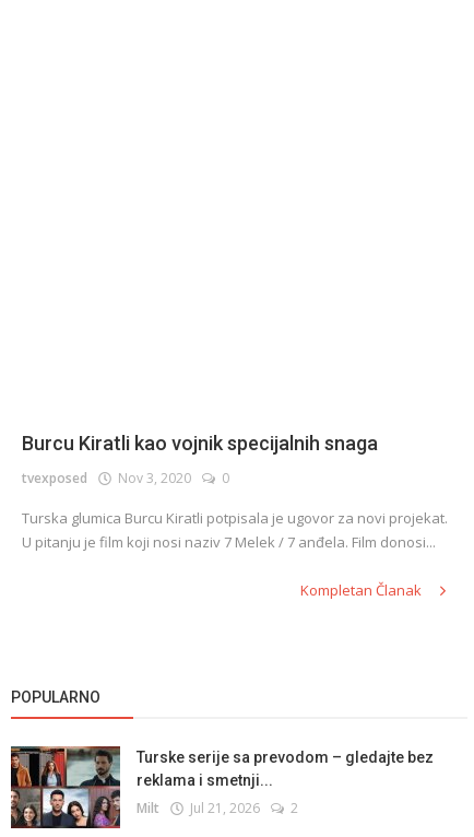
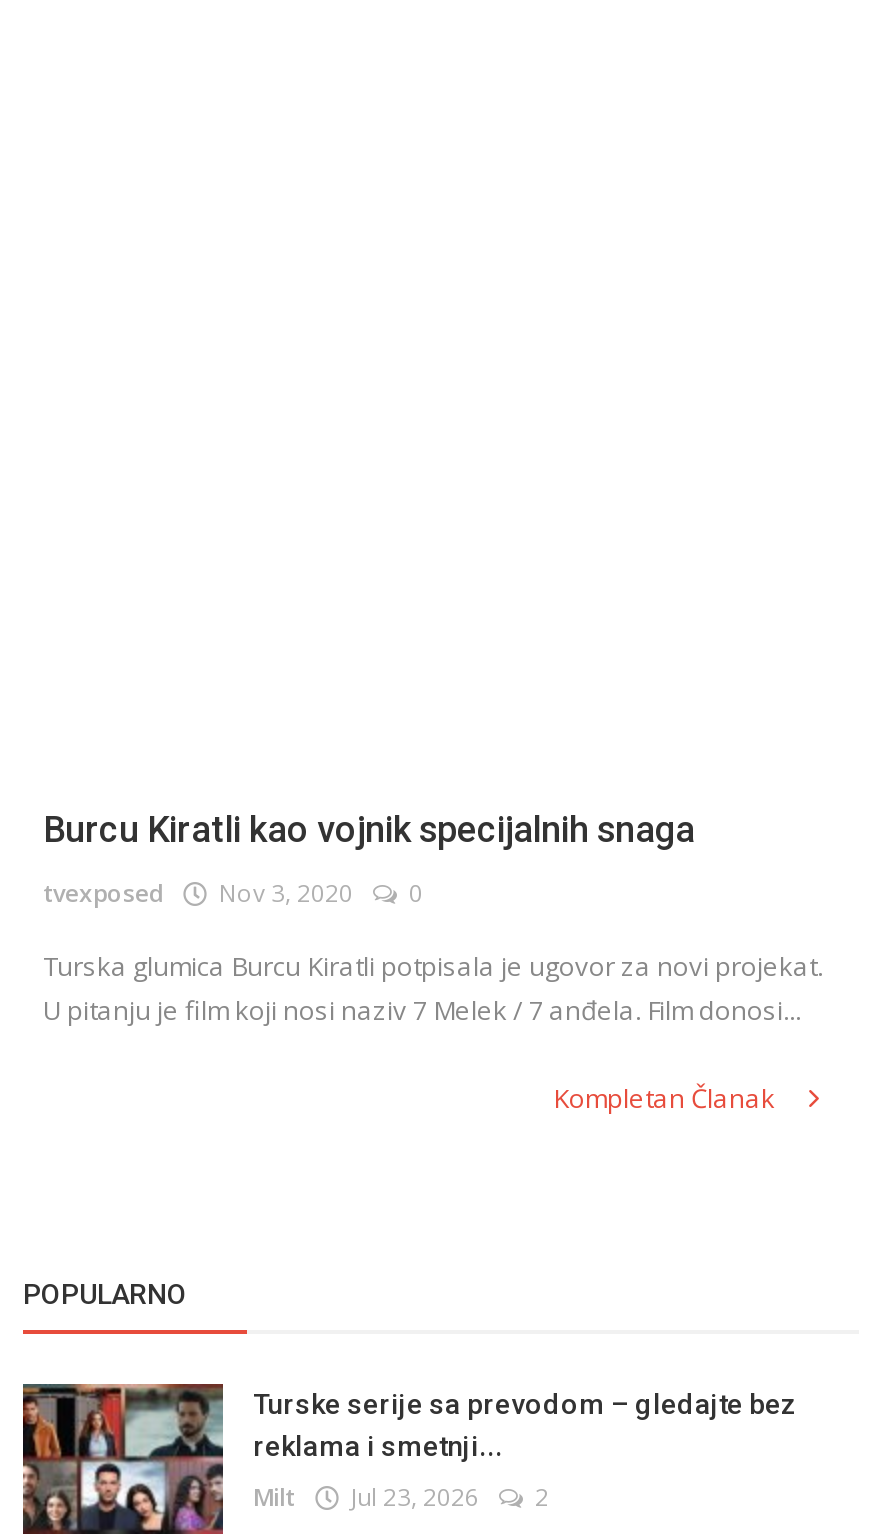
- Milt Jul 21, 2026 2
+ Milt Jul 23, 2026 2
